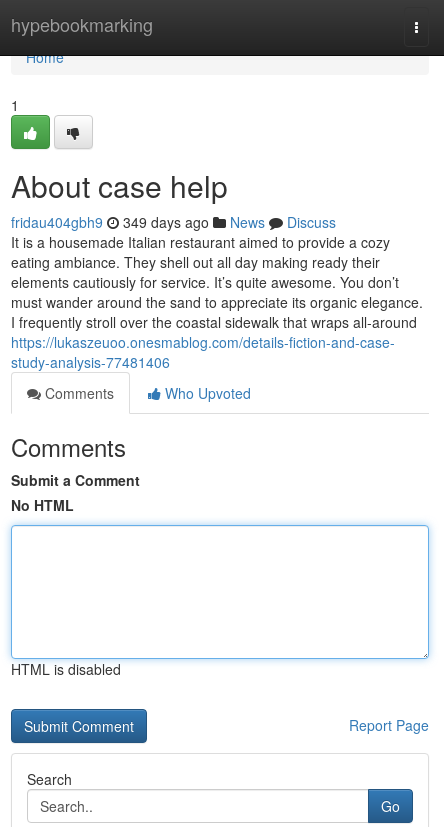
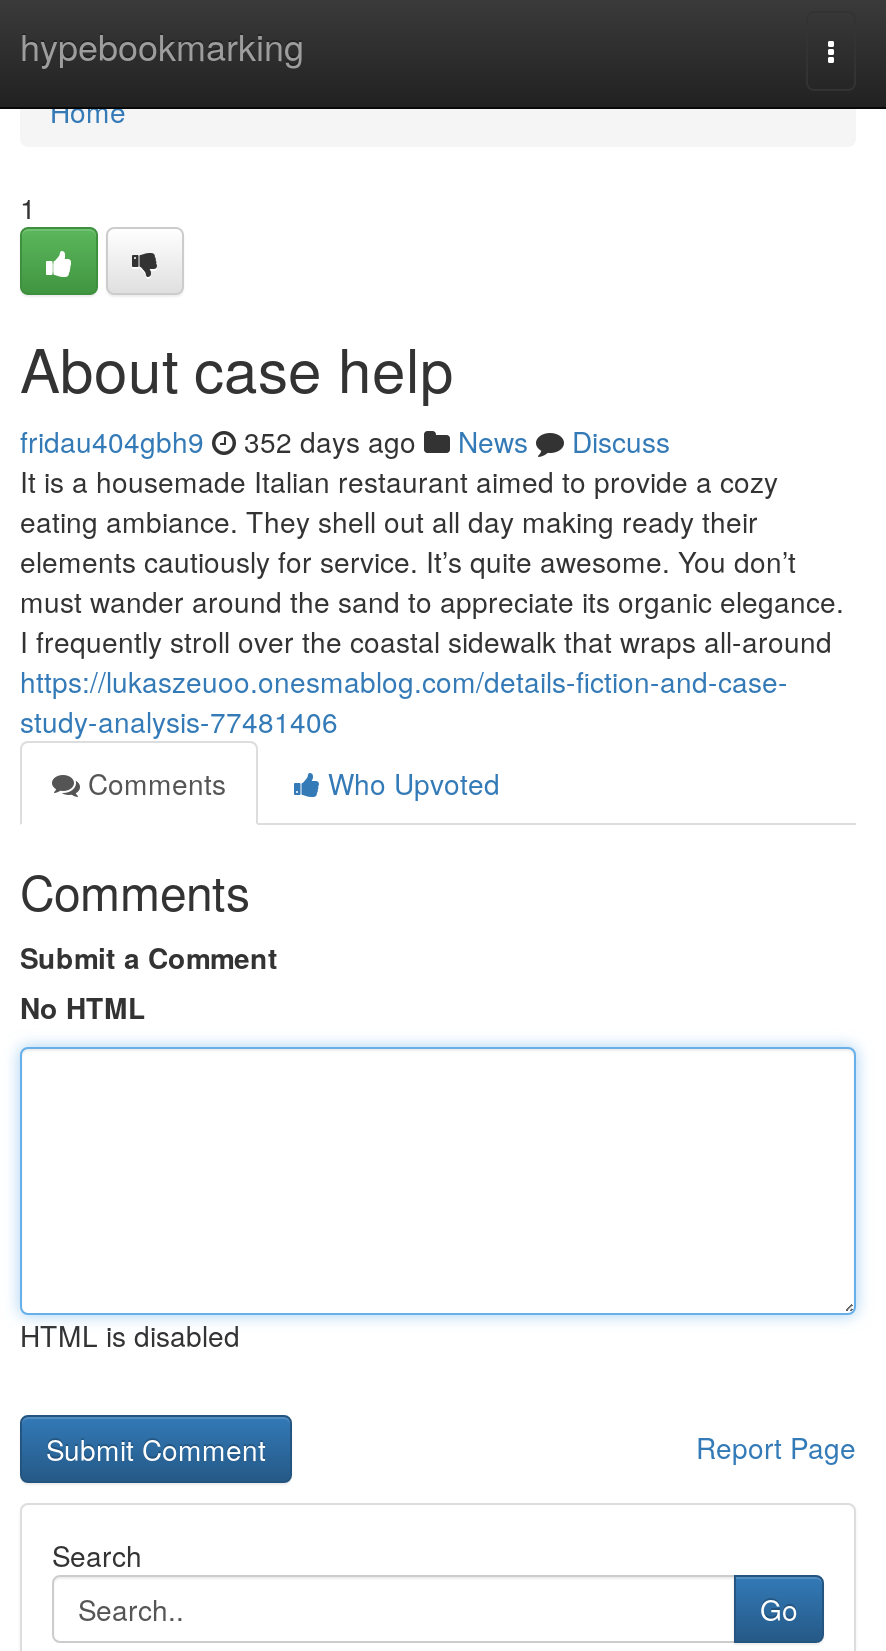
- fridau404gbh9 349 days ago News Discuss
+ fridau404gbh9 352 days ago News Discuss
